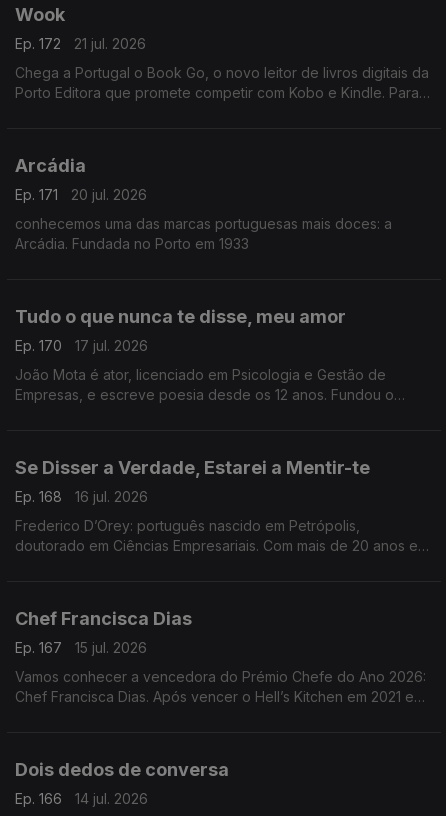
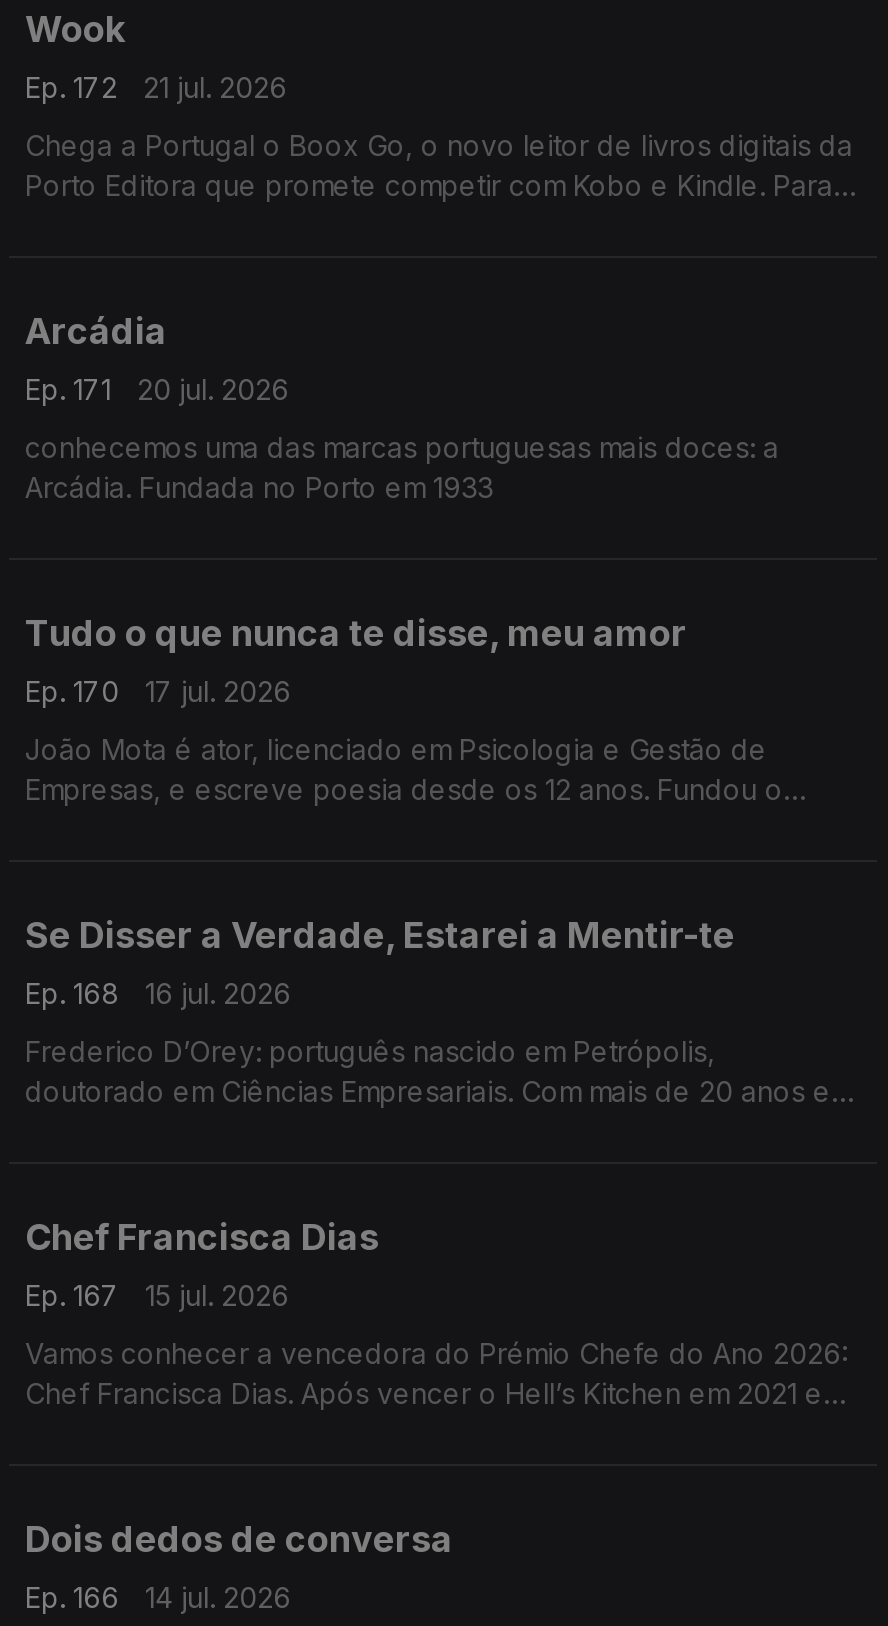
- Chega a Portugal o Book Go, o novo leitor de livros digitais da
+ Chega a Portugal o Boox Go, o novo leitor de livros digitais da
